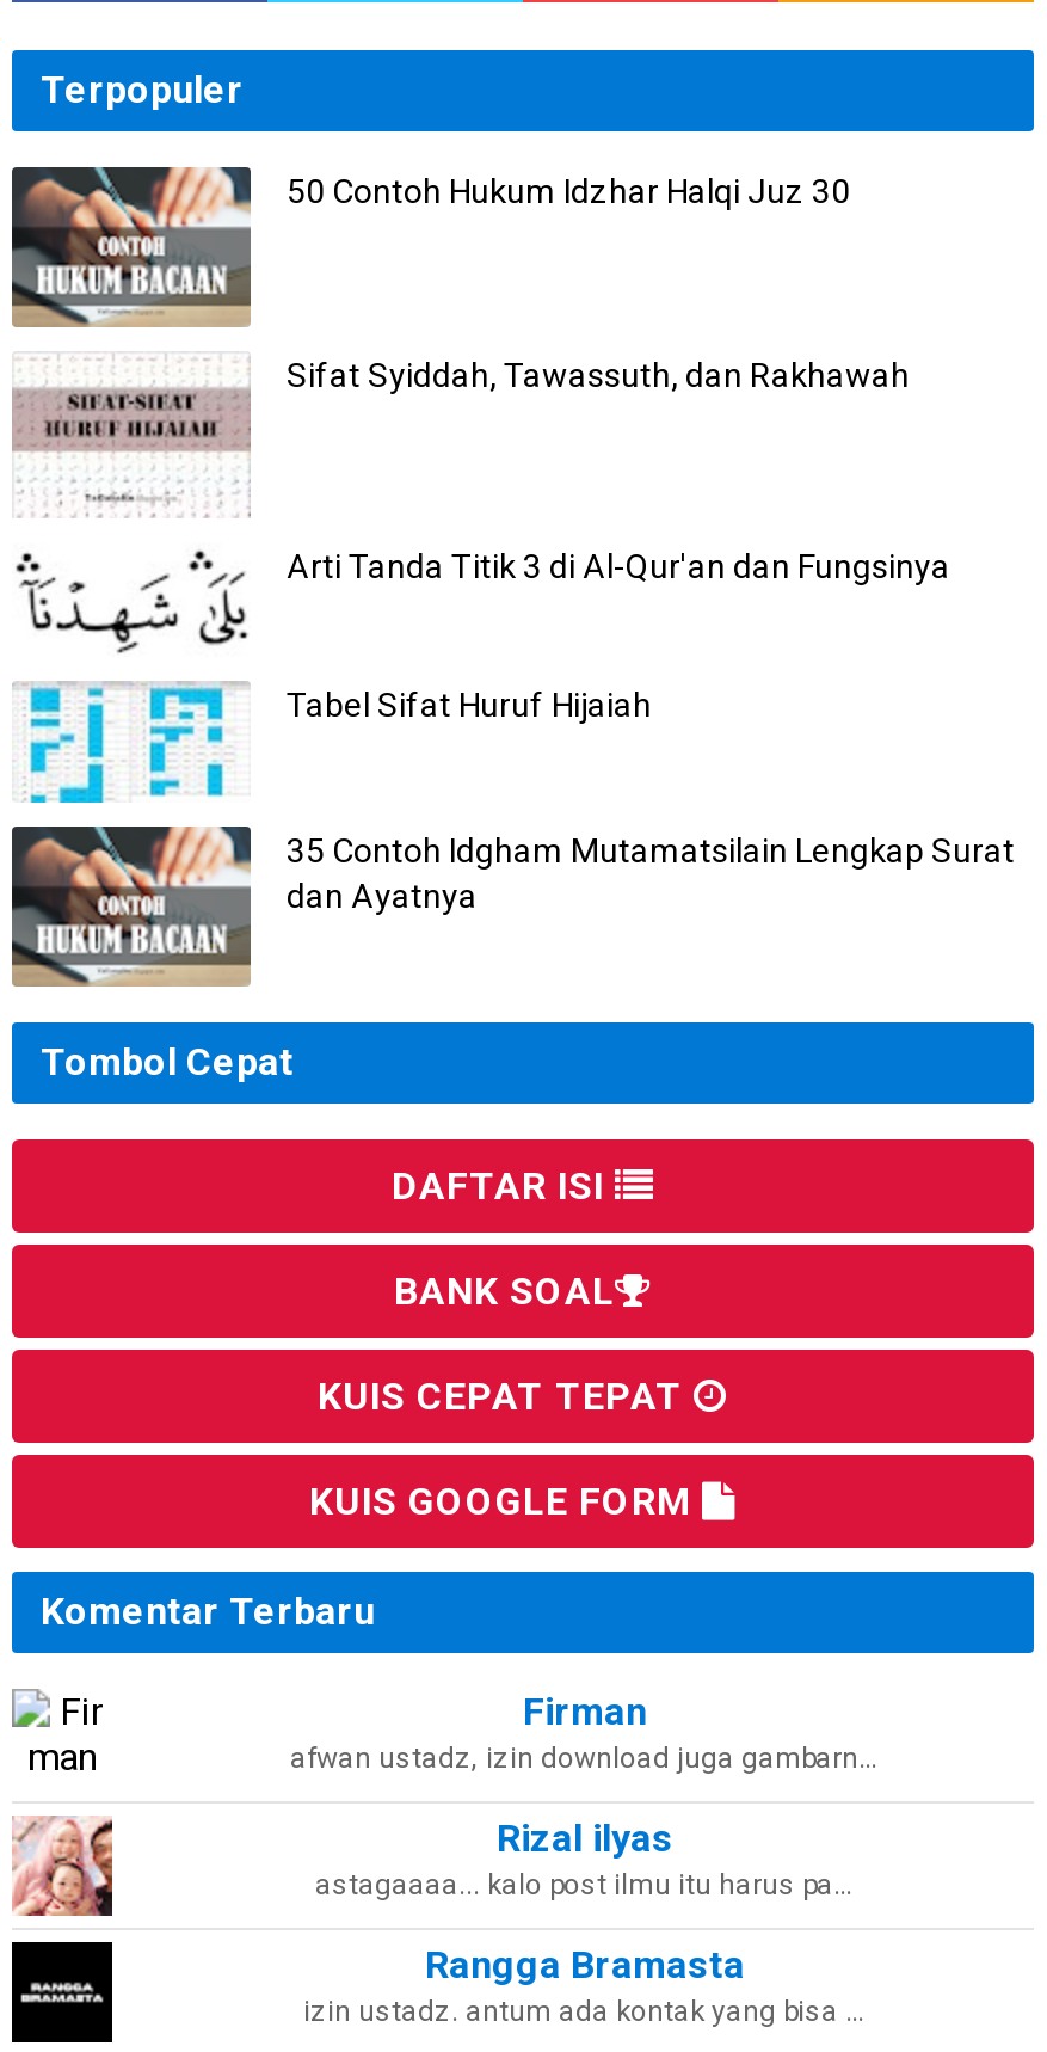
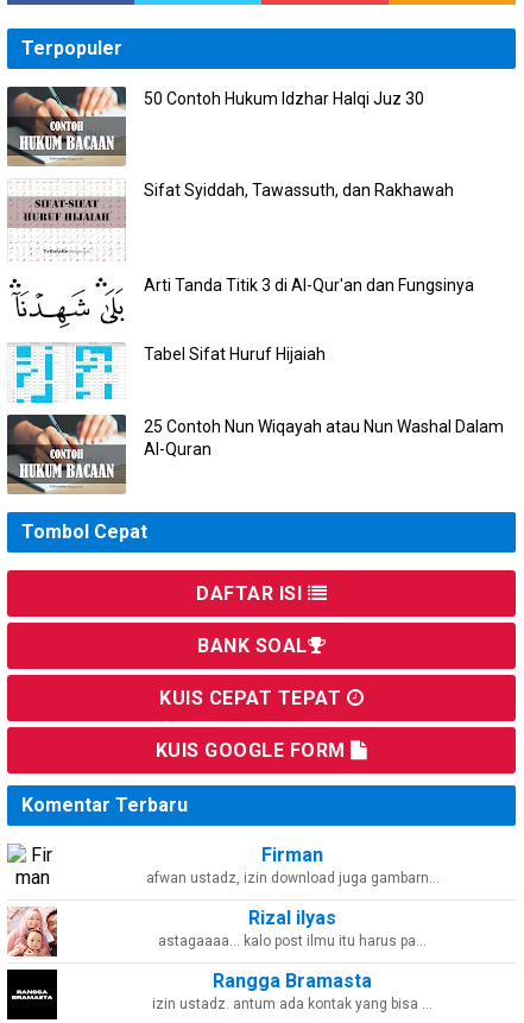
- 35 Contoh Idgham Mutamatsilain Lengkap Surat
- dan Ayatnya
+ 25 Contoh Nun Wiqayah atau Nun Washal Dalam
+ Al-Quran
